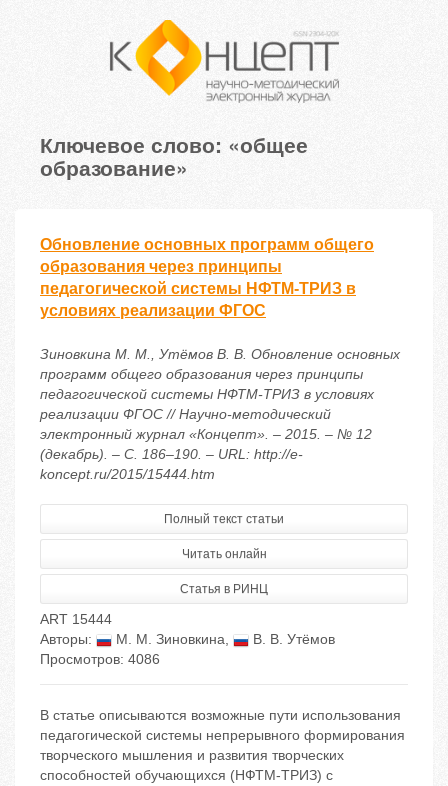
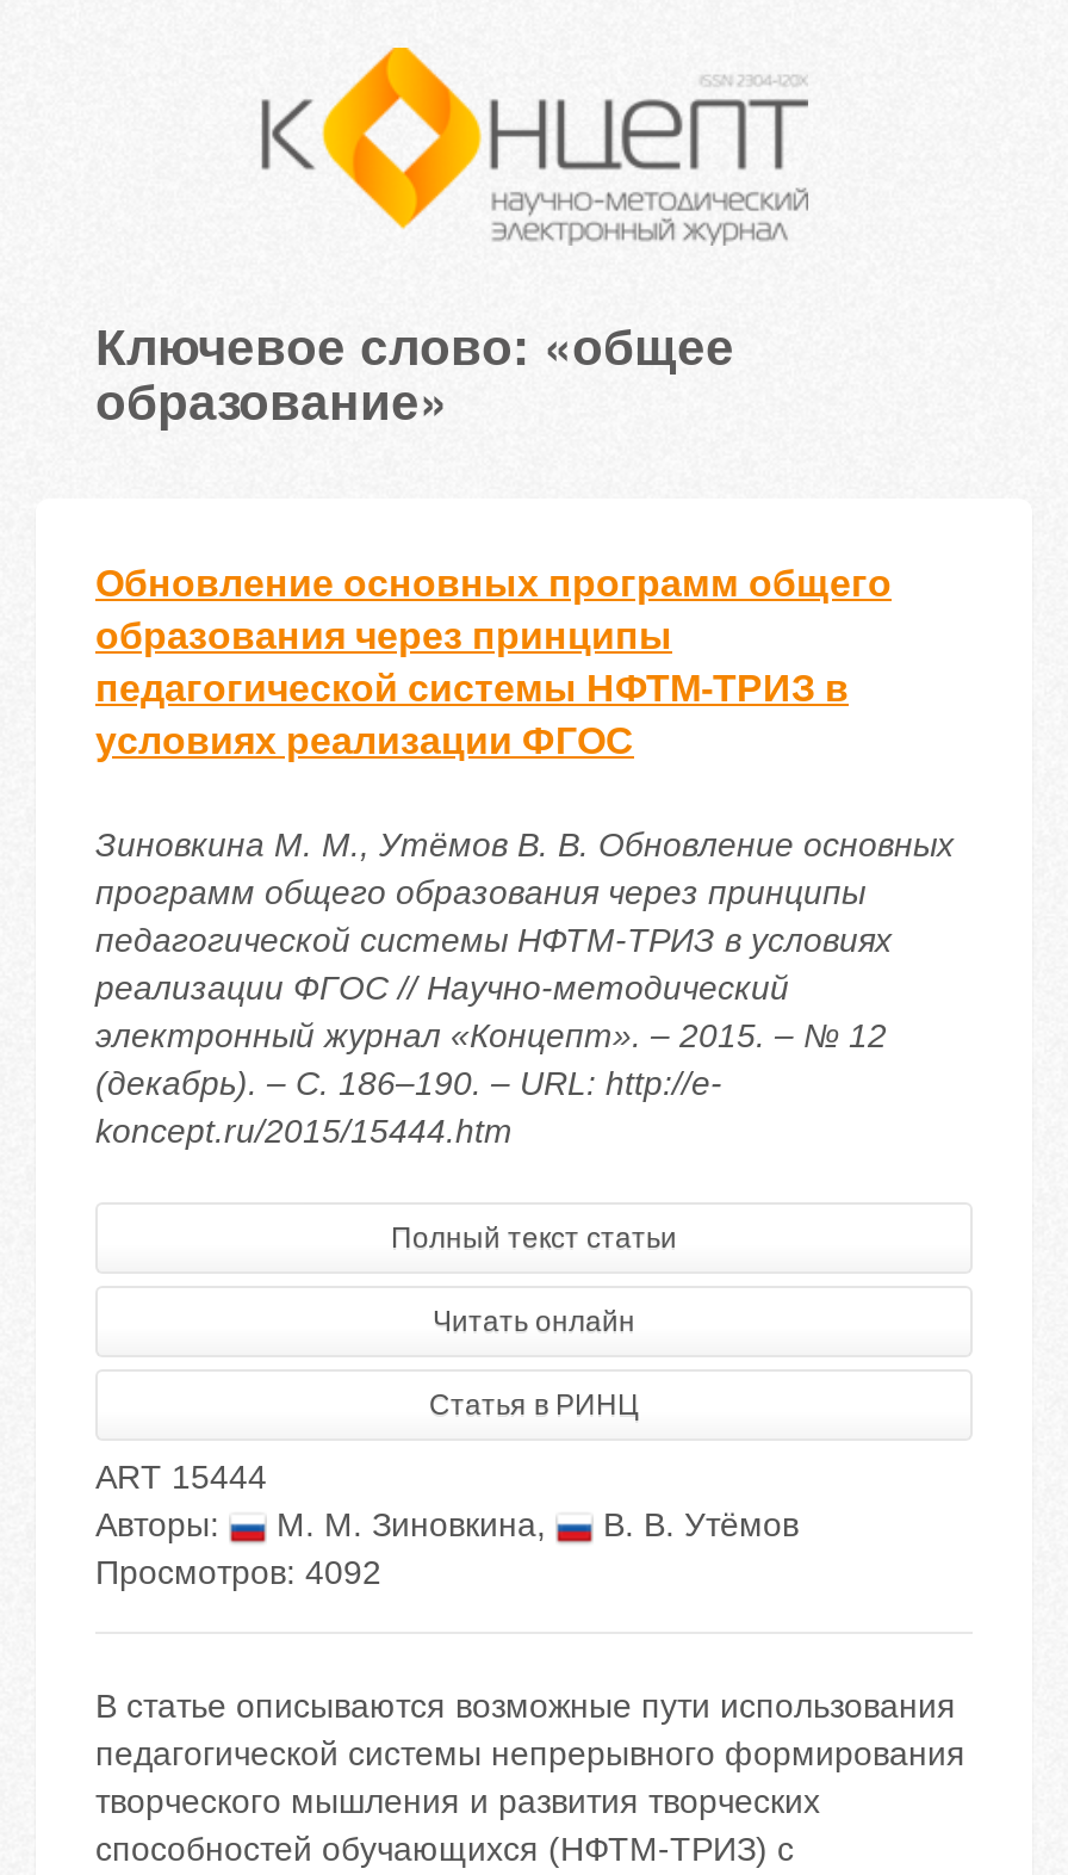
- Просмотров: 4086
+ Просмотров: 4092
